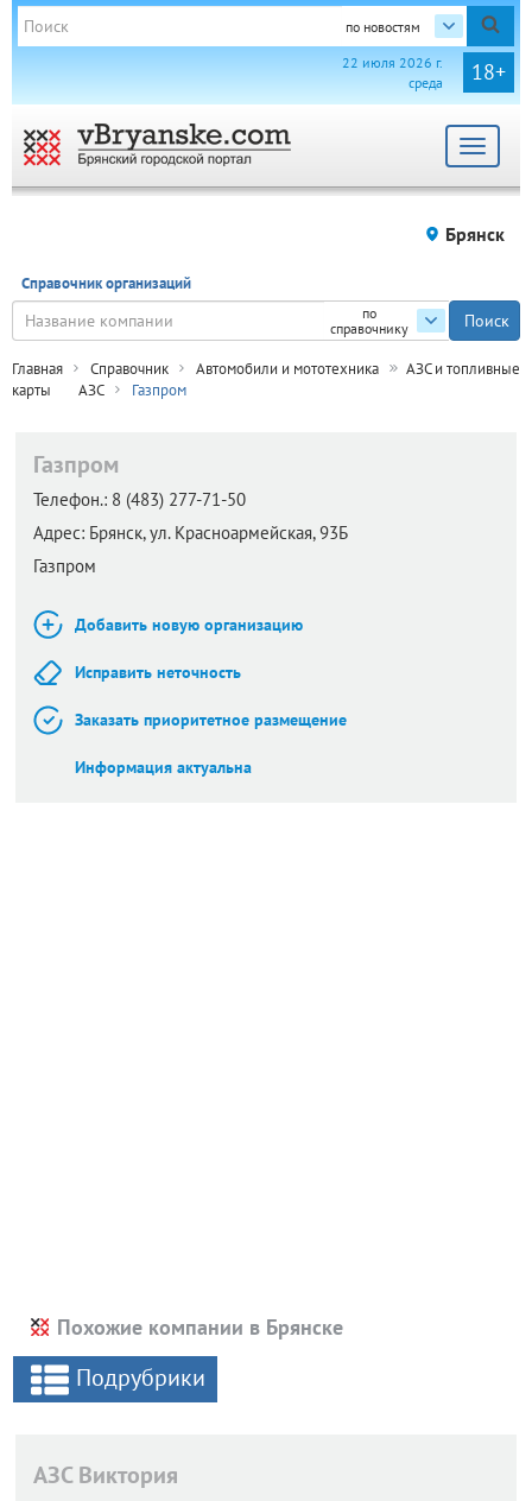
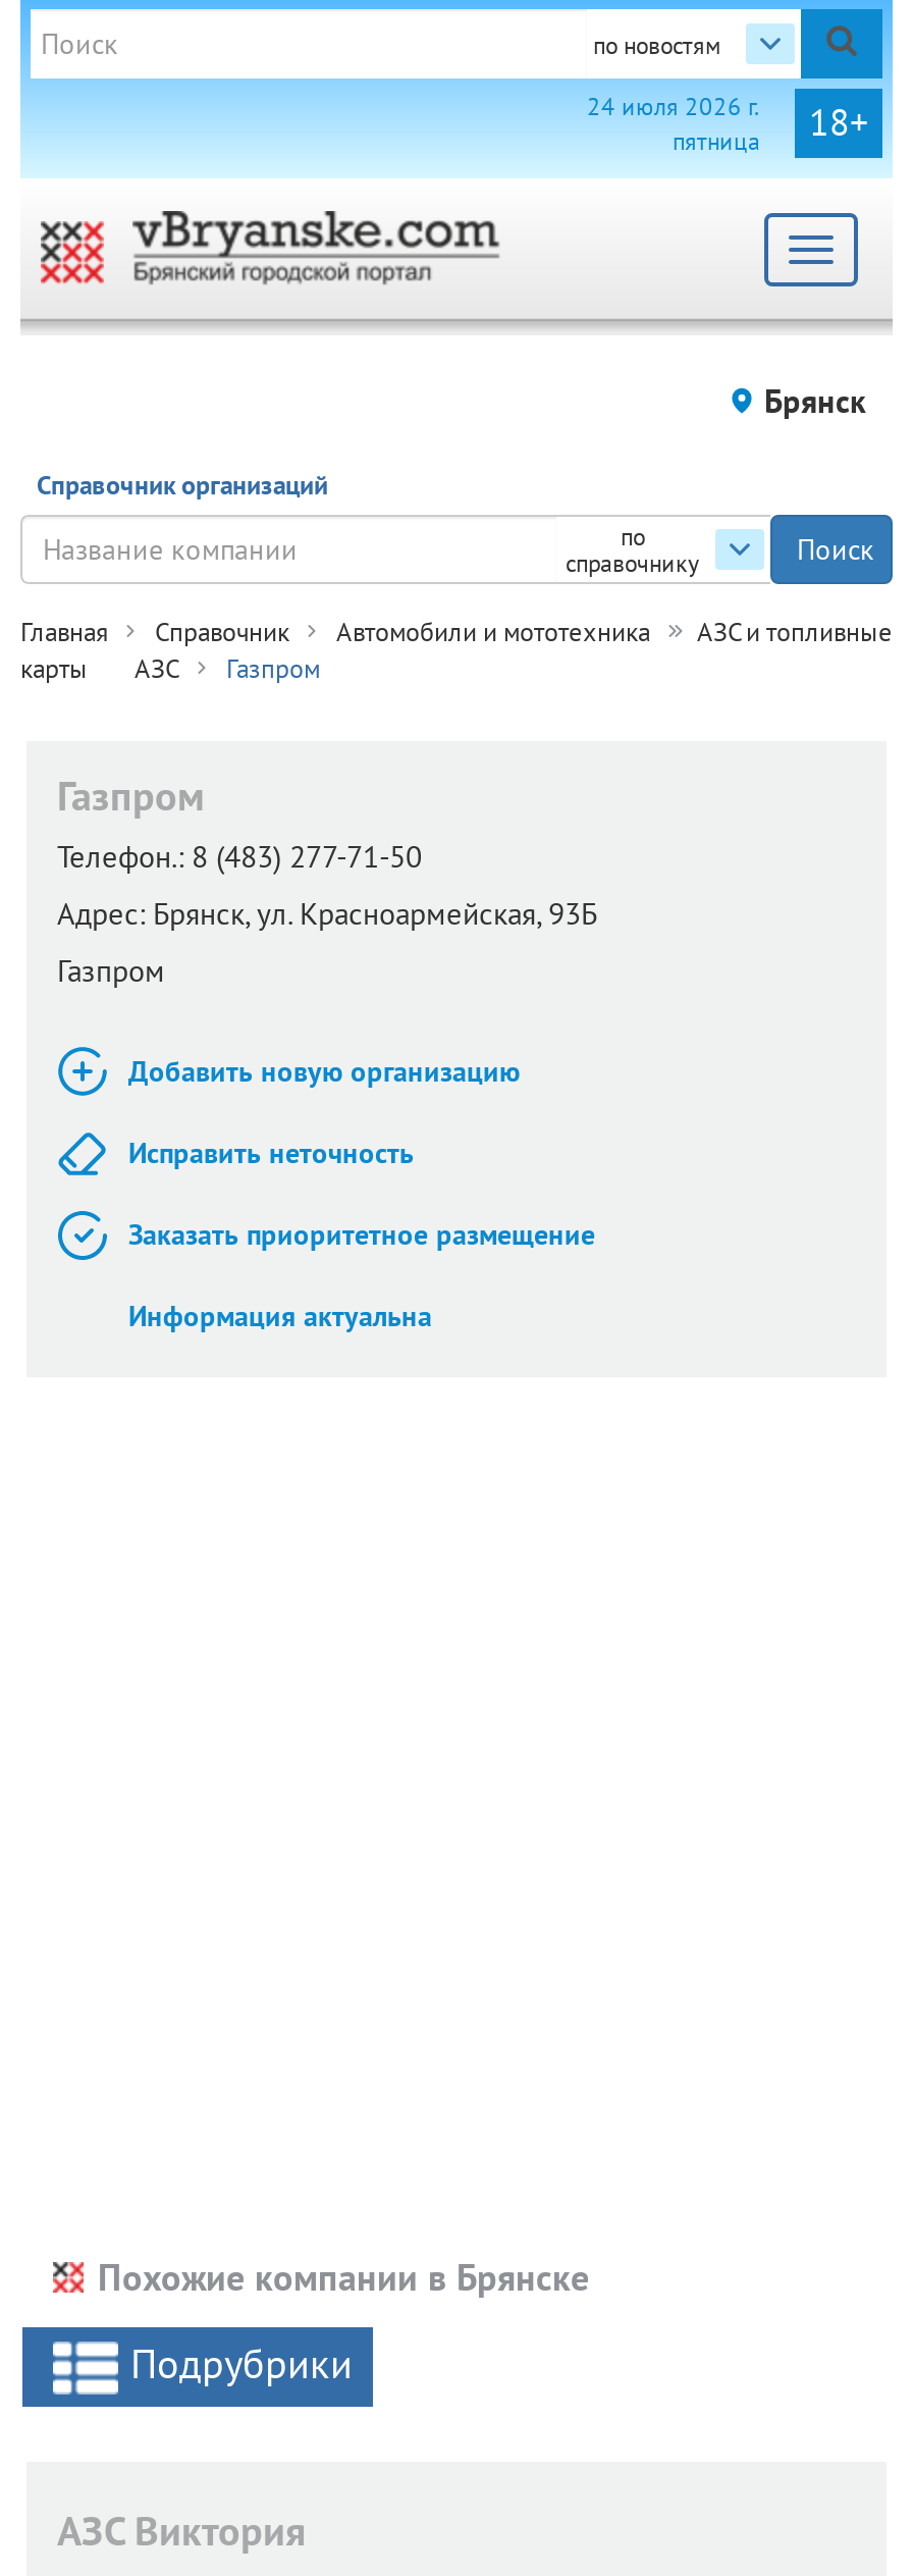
- 22 июля 2026 г.
- среда
+ 24 июля 2026 г.
+ пятница
